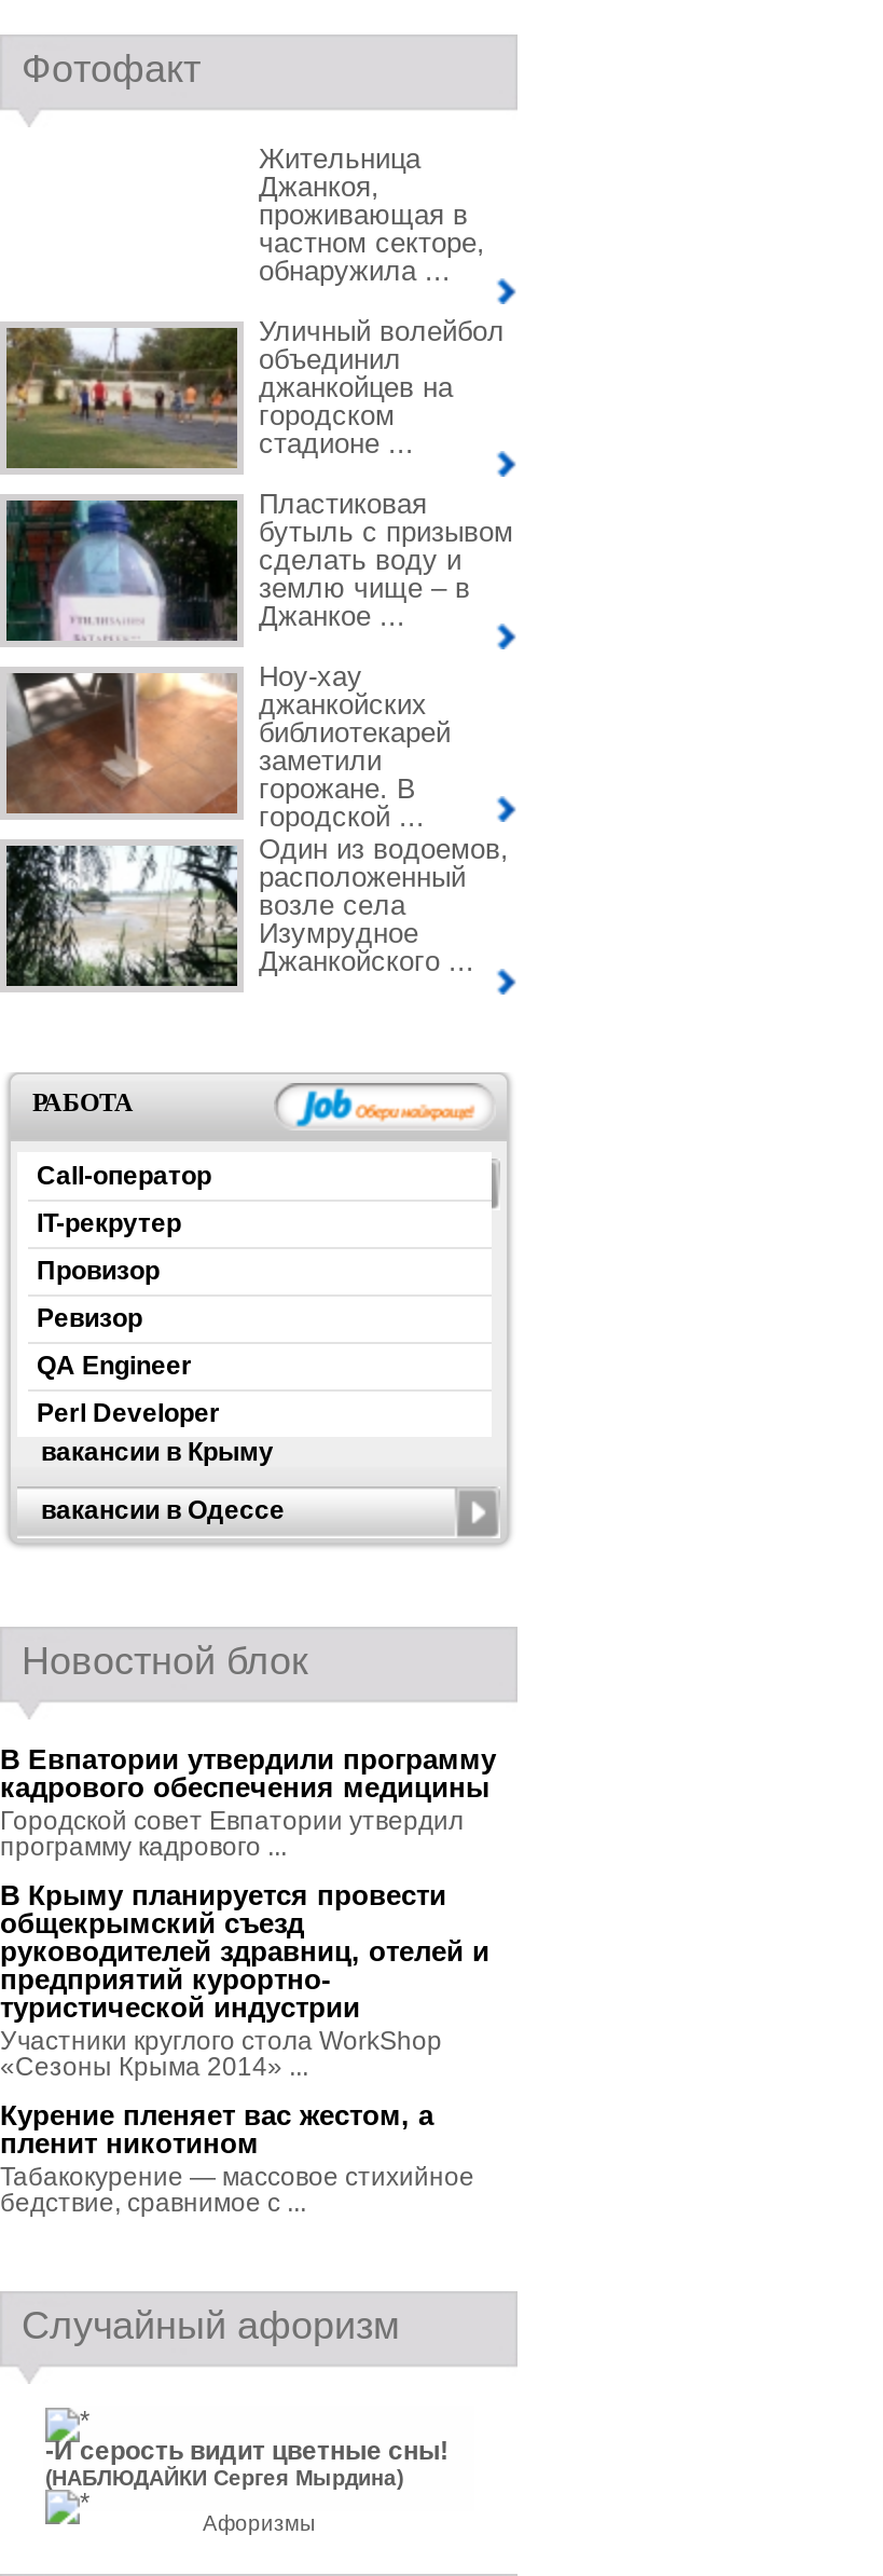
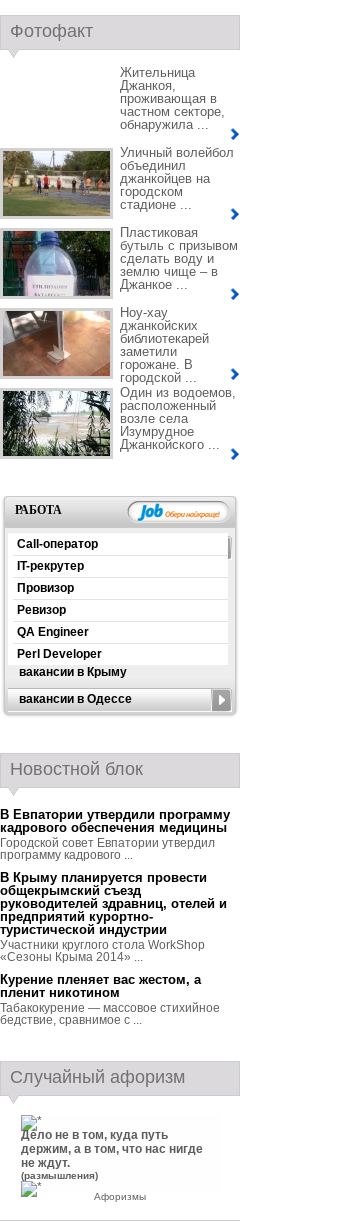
- -И серость видит цветные сны!
- (НАБЛЮДАЙКИ Сергея Мырдина)
+ Дело не в том, куда путь
+ держим, а в том, что нас нигде
+ не ждут.
+ (размышления)
